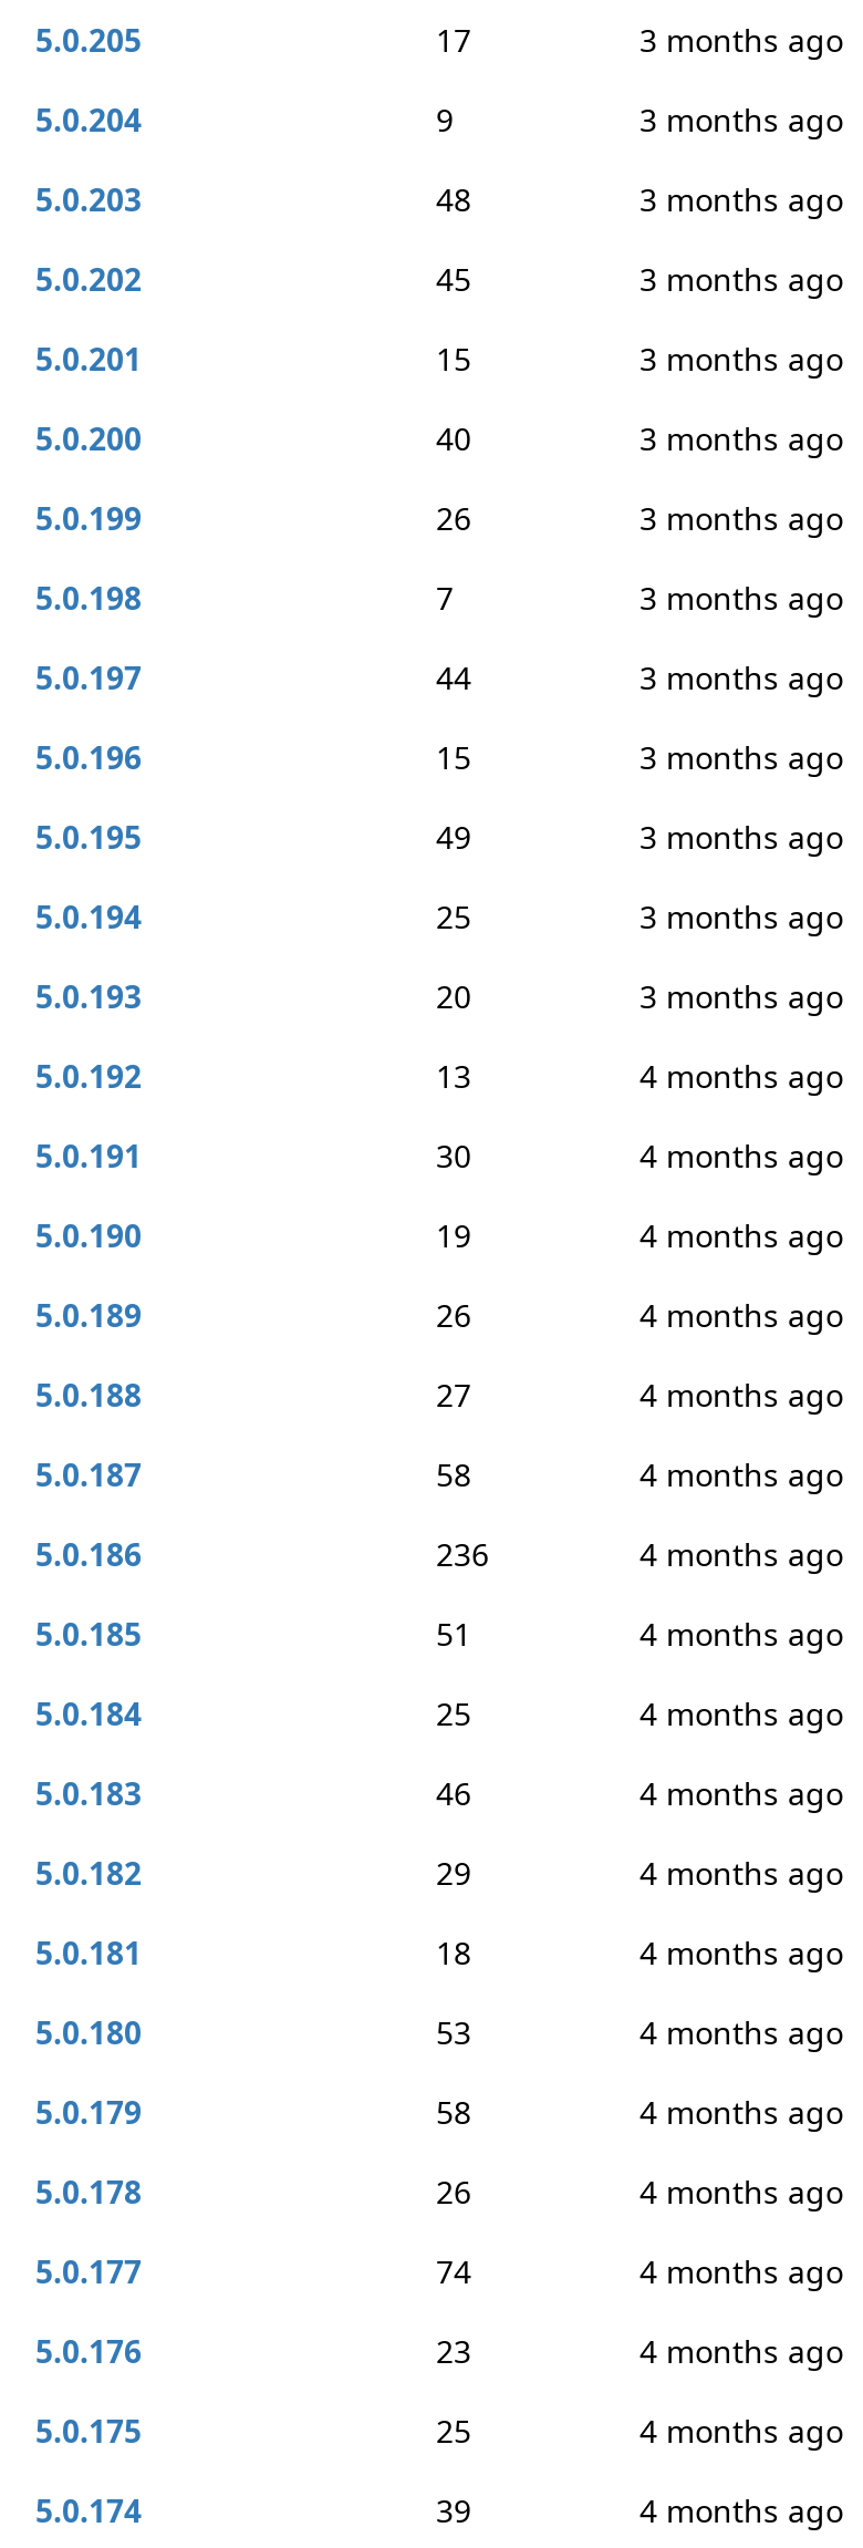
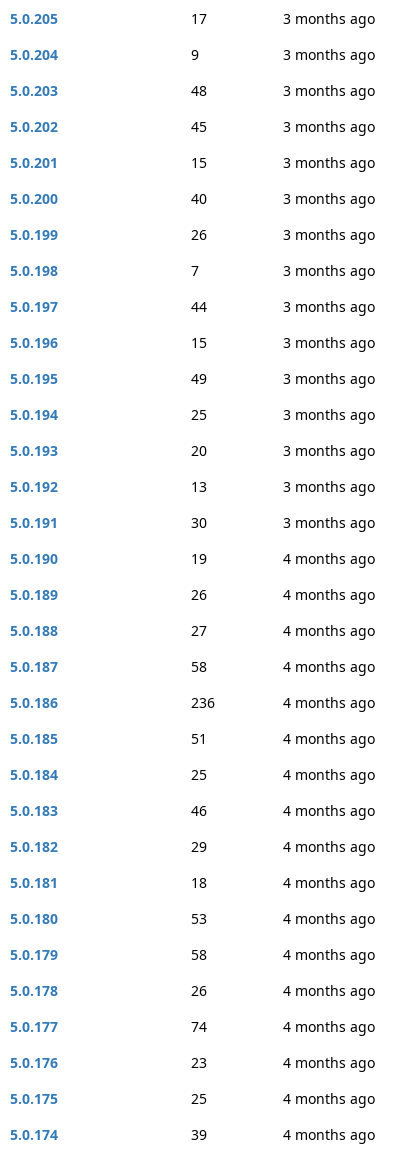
- 4 months ago
+ 3 months ago

- 4 months ago
+ 3 months ago
